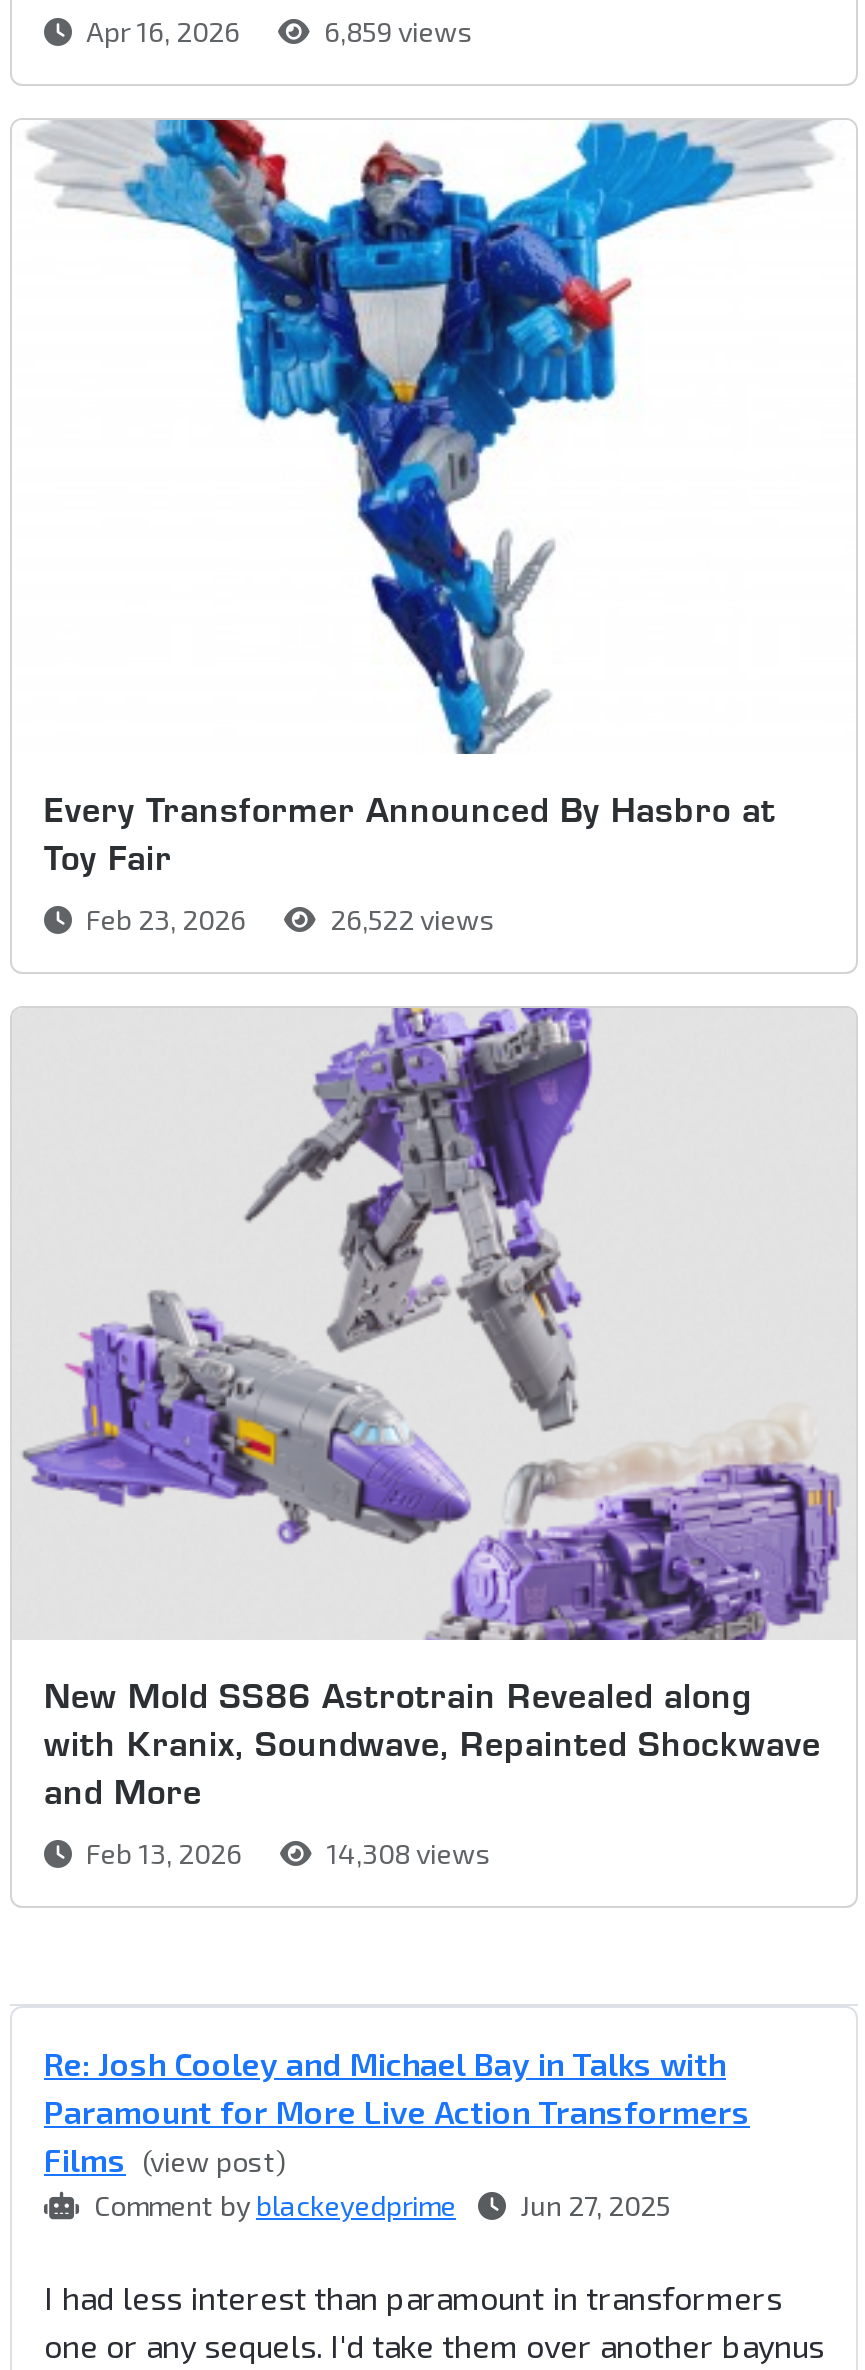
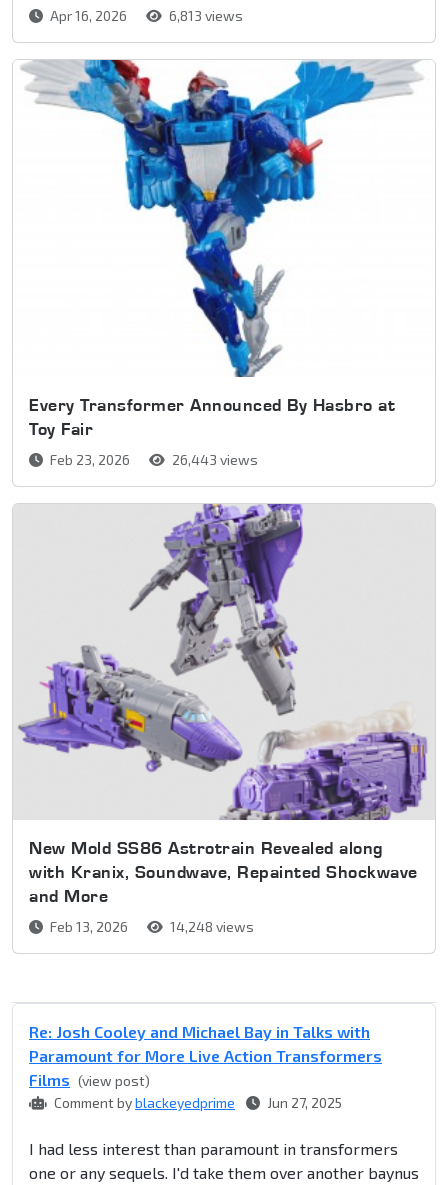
- 6,859 views
+ 6,813 views

- 26,522 views
+ 26,443 views

- 14,308 views
+ 14,248 views
